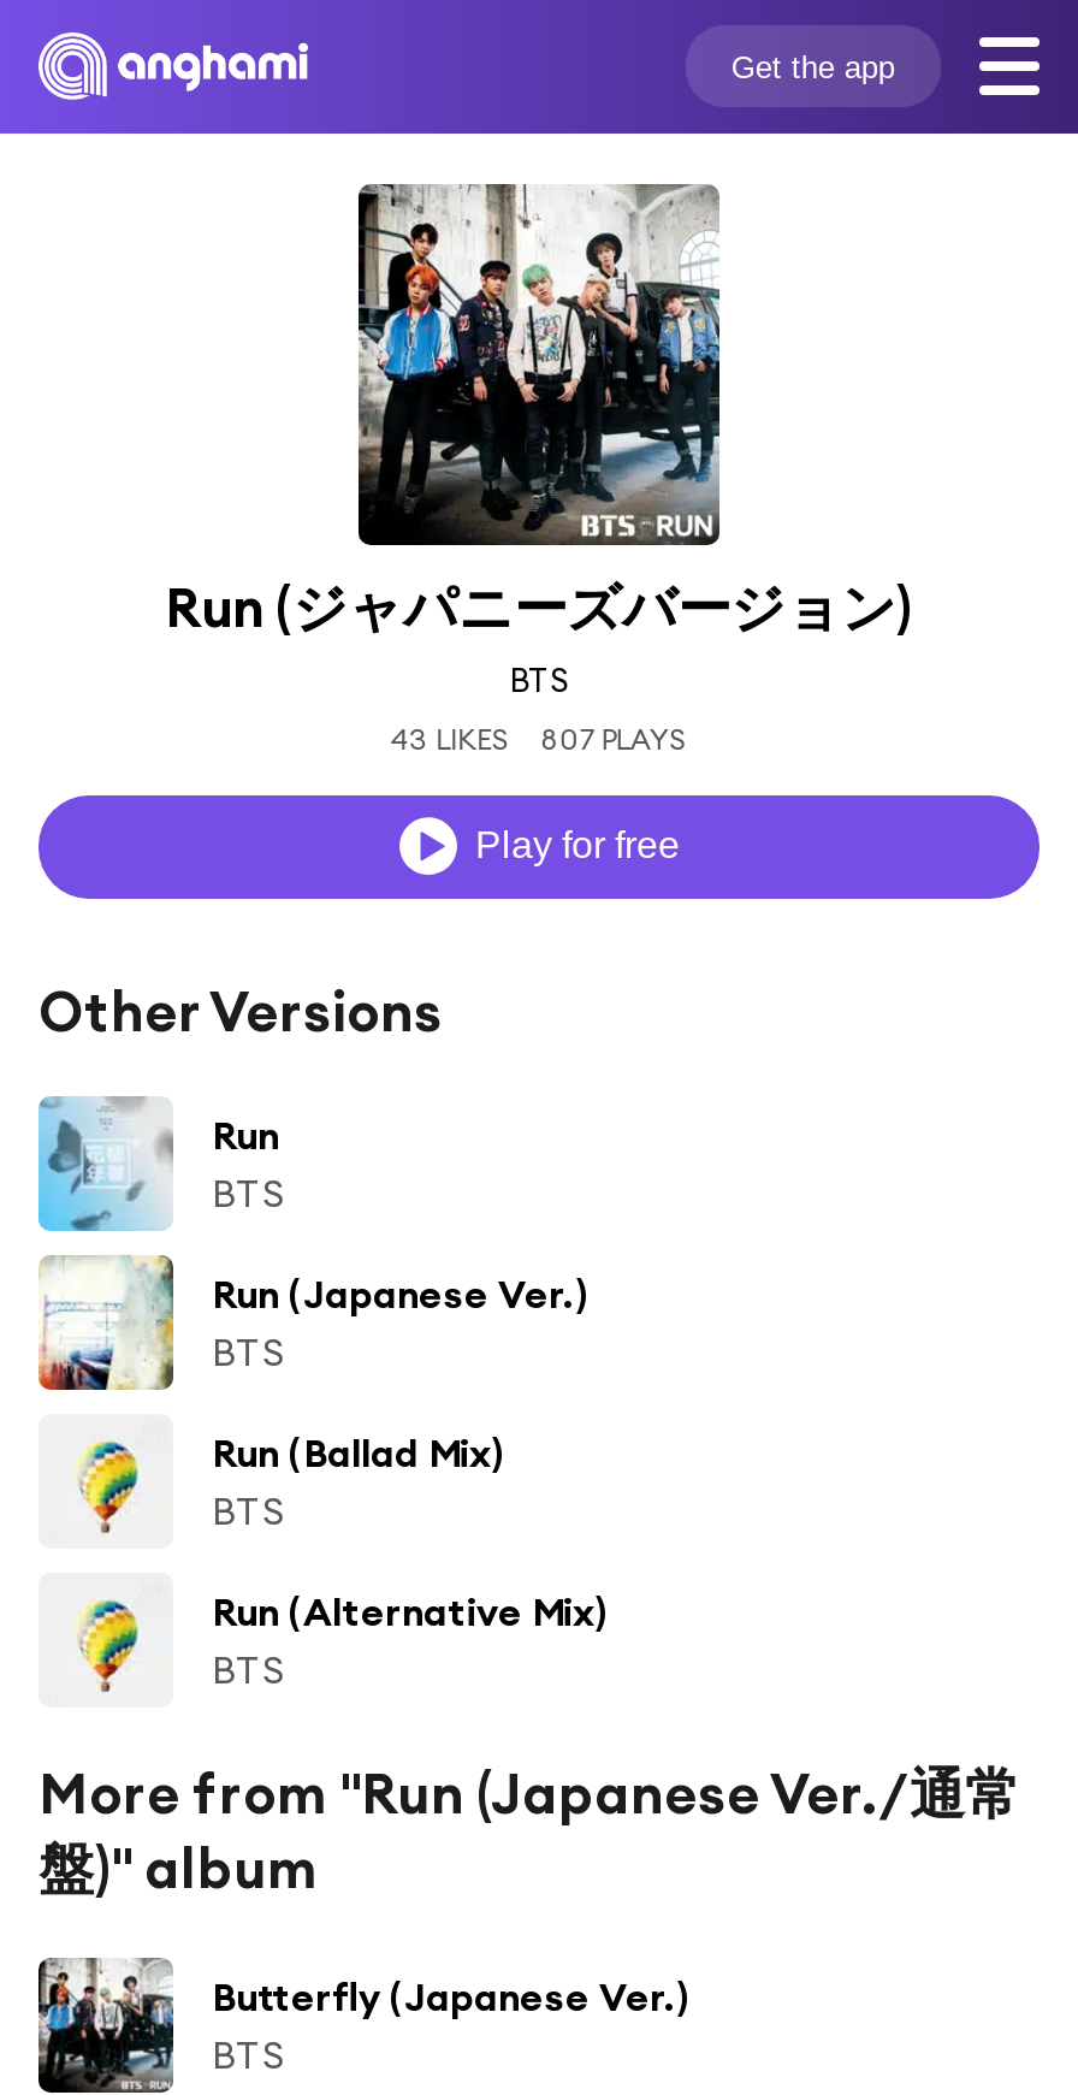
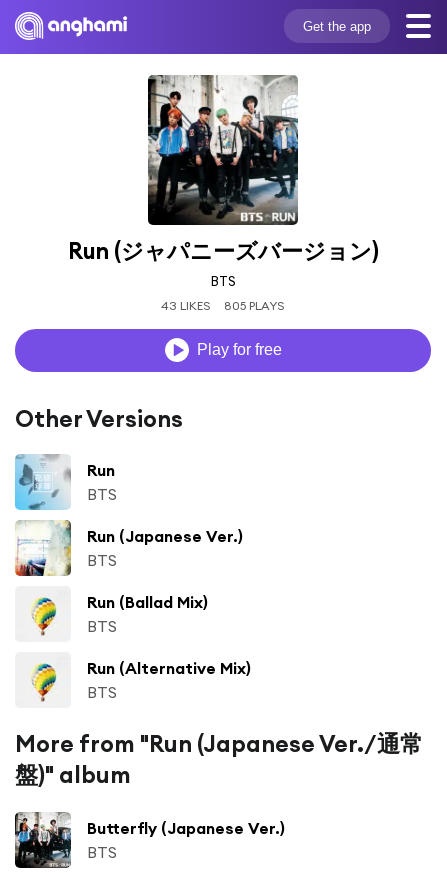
- 43 LIKES 807 PLAYS
+ 43 LIKES 805 PLAYS
